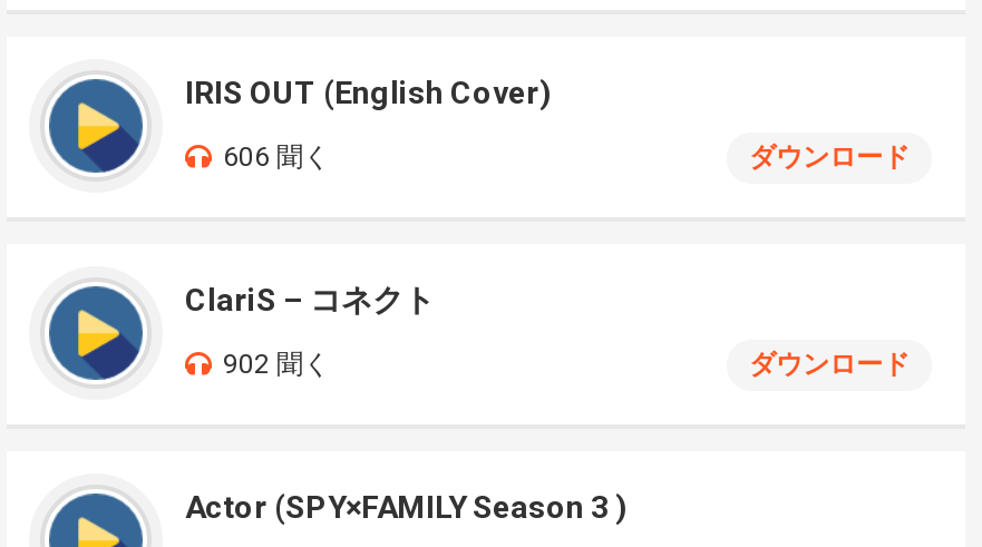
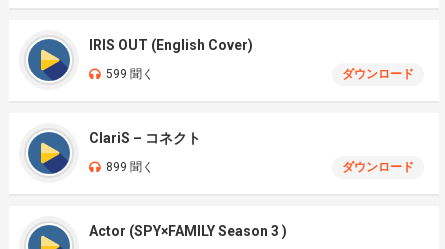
- 606 聞く
+ 599 聞く

- 902 聞く
+ 899 聞く
